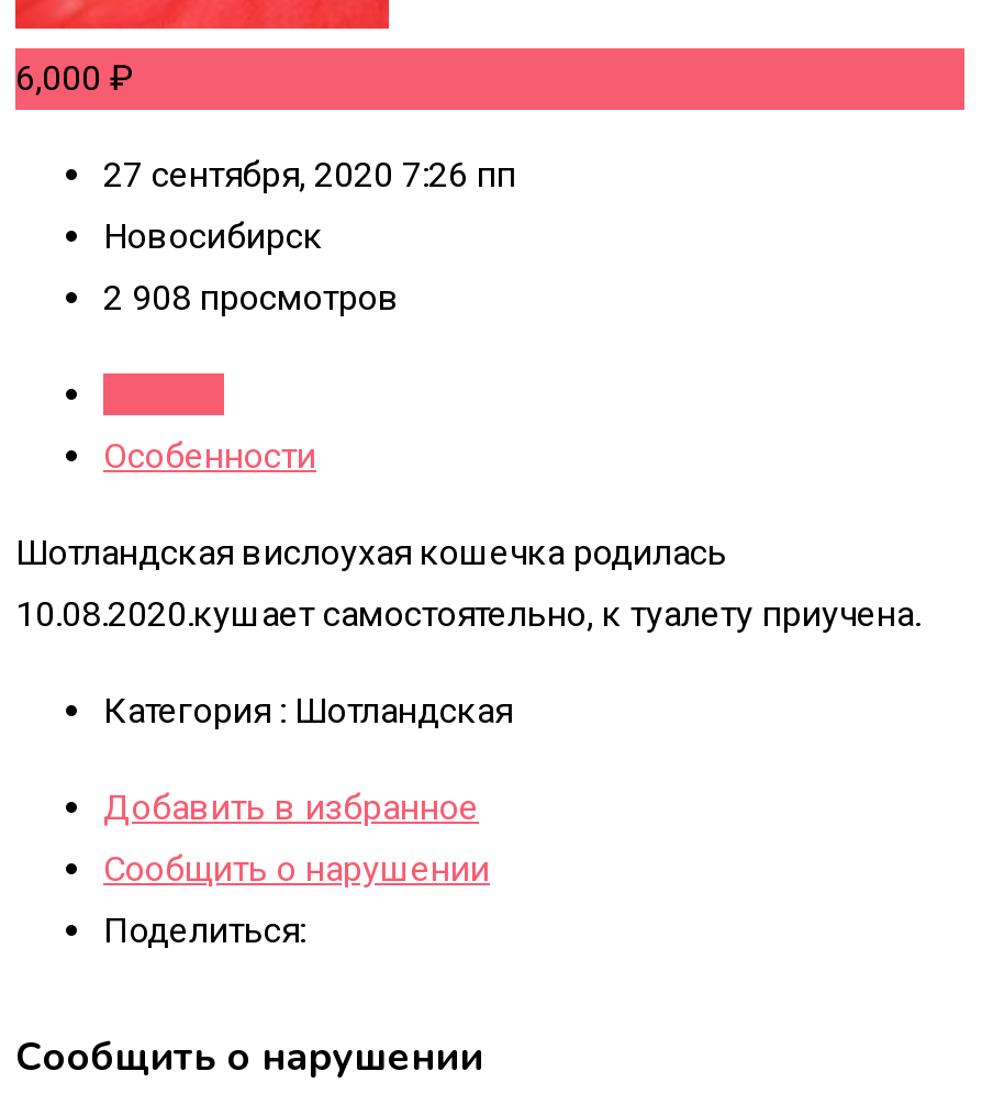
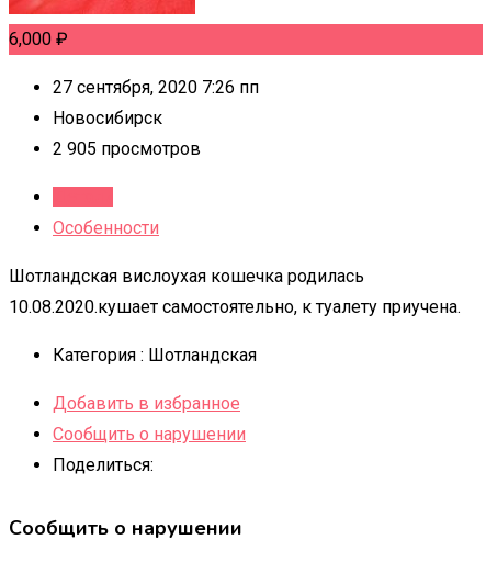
- 2 908 просмотров
+ 2 905 просмотров
